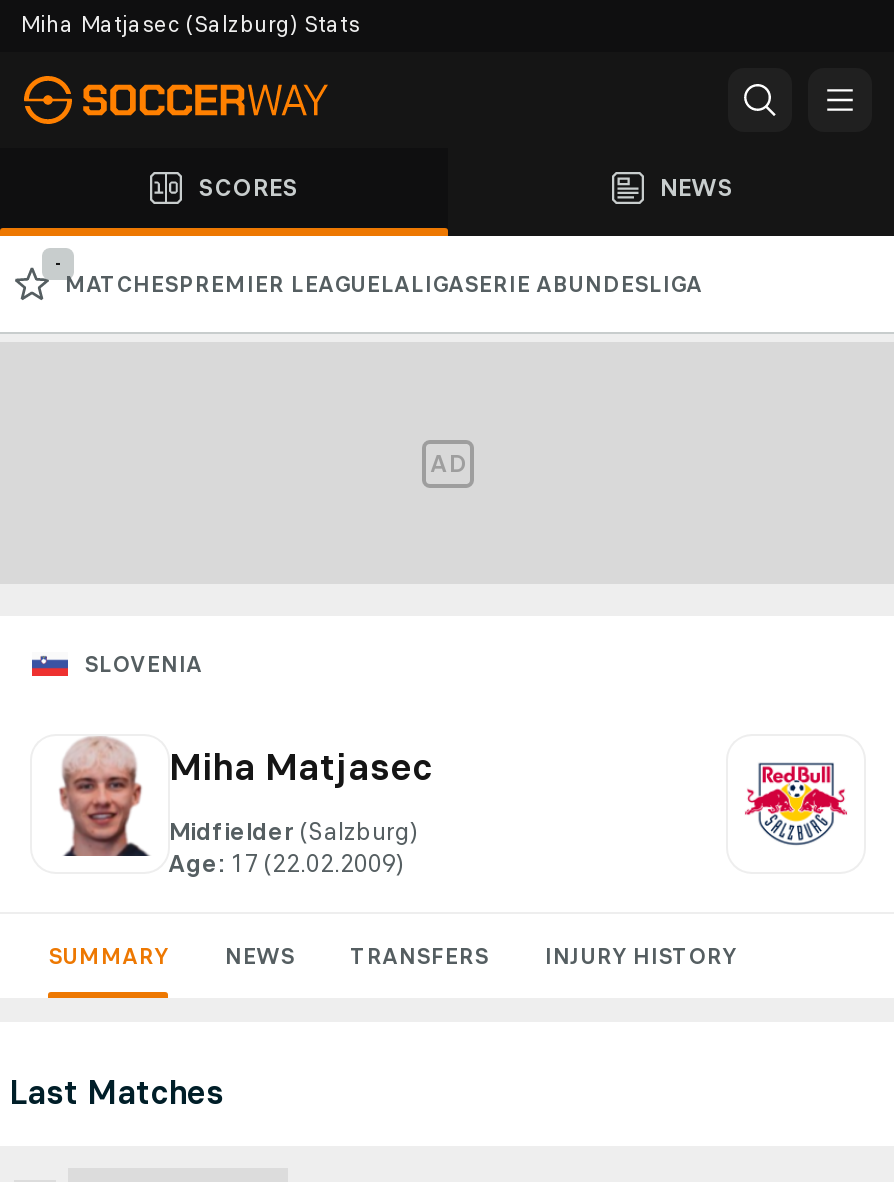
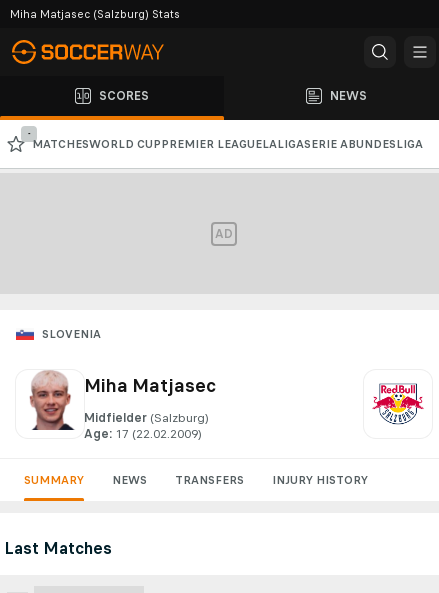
- MATCHESPREMIER LEAGUELALIGASERIE ABUNDESLIGA
+ MATCHESWORLD CUP PREMIER LEAGUELALIGASERIE ABUNDESLIGA
